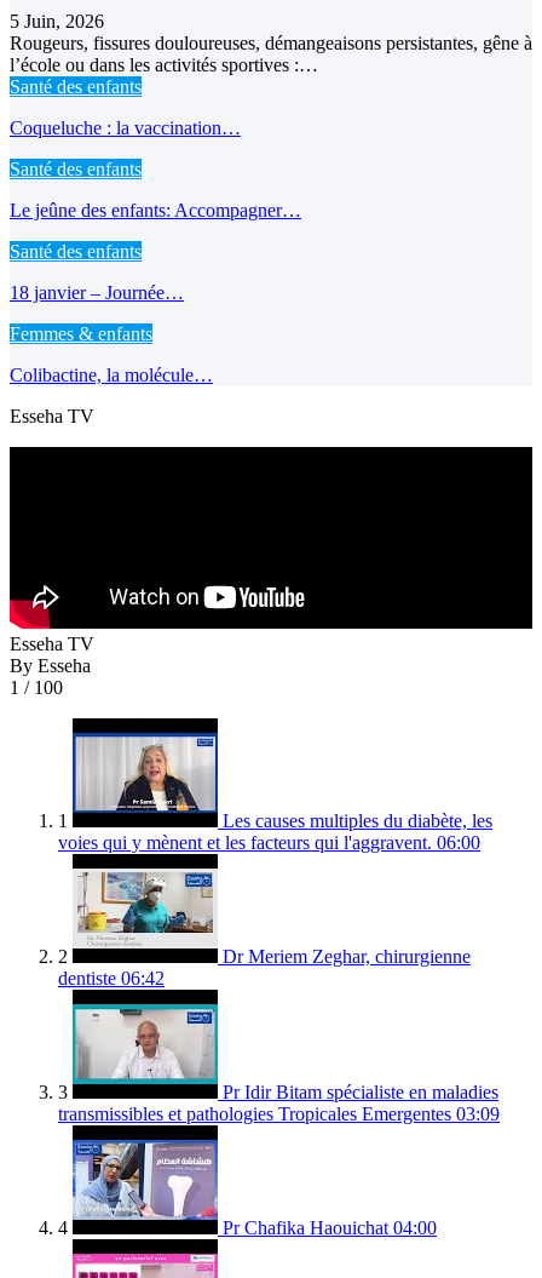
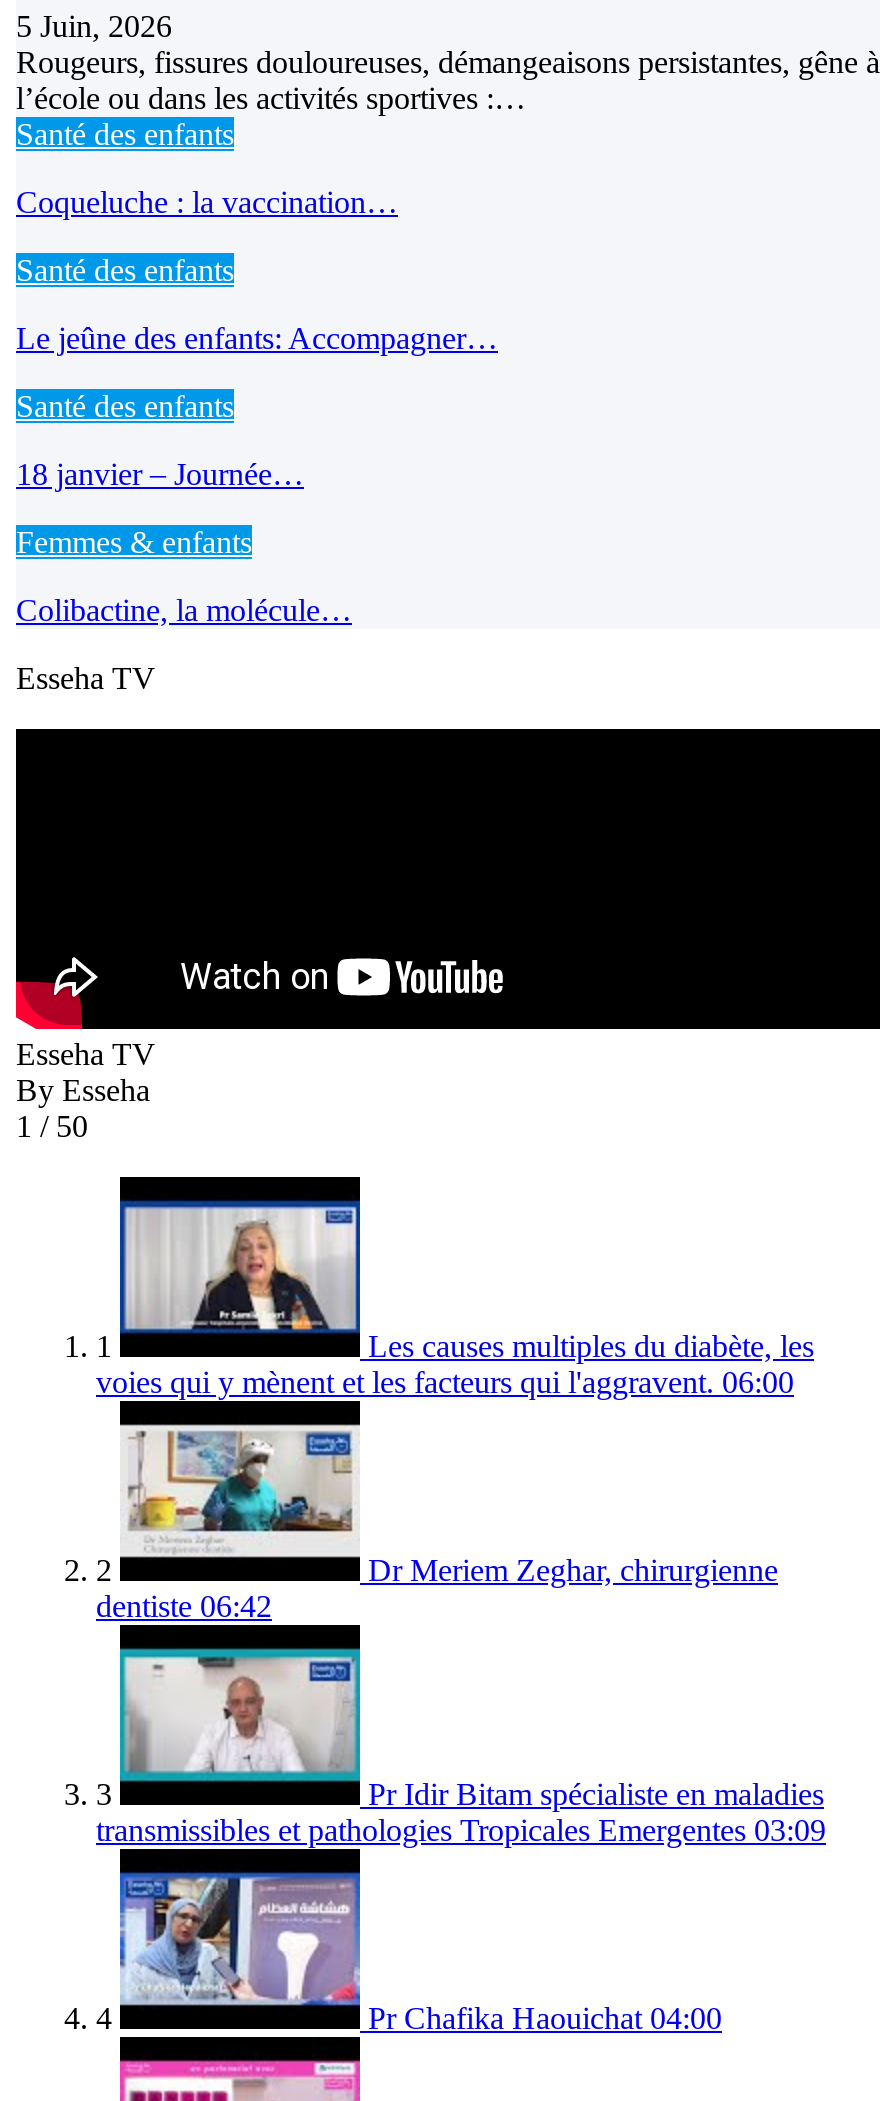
- 1 / 100
+ 1 / 50
